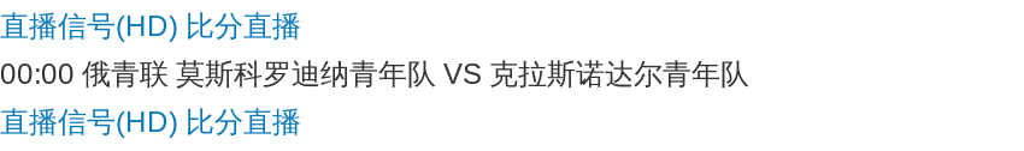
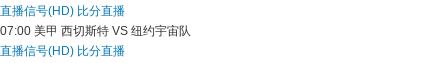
- 00:00 俄青联莫斯科罗迪纳青年队 VS 克拉斯诺达尔青年队
+ 07:00 美甲西切斯特 VS 纽约宇宙队
